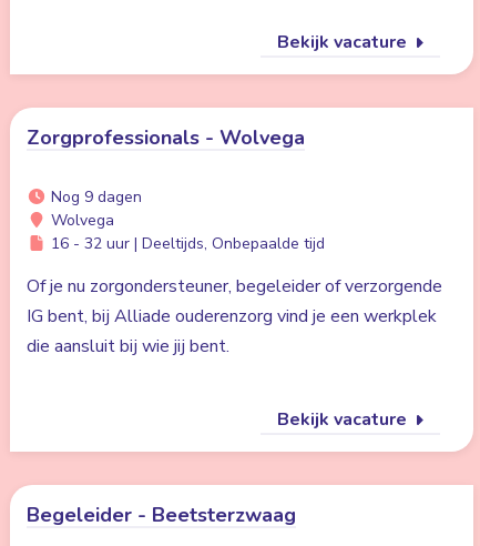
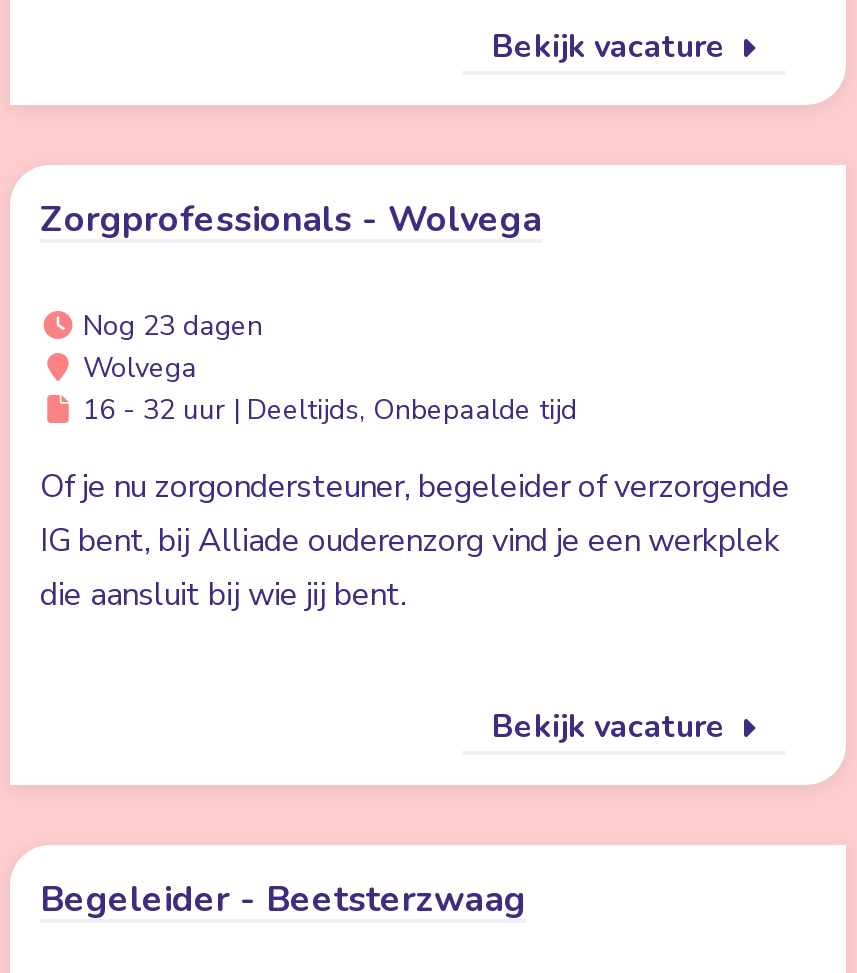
- Nog 9 dagen
+ Nog 23 dagen
